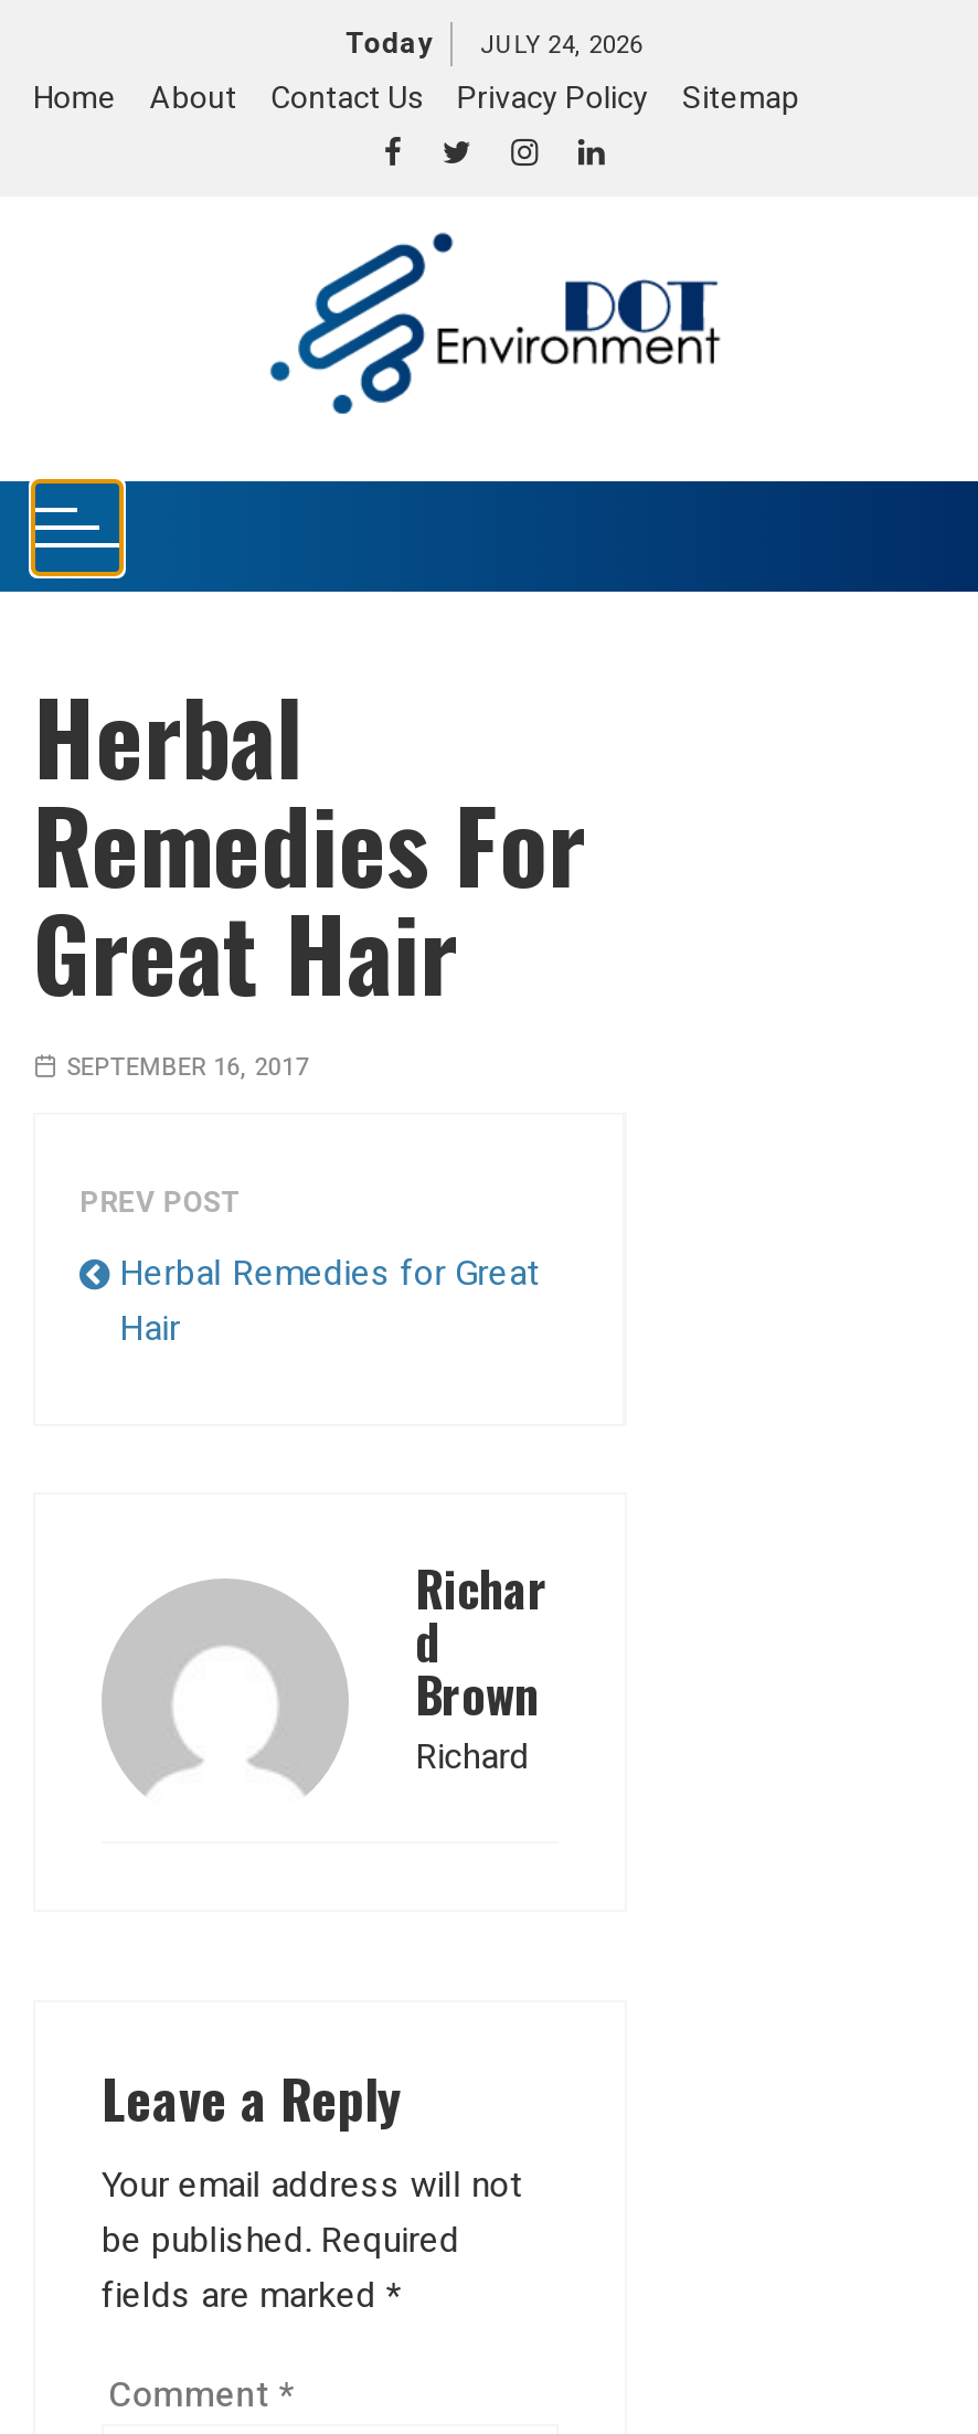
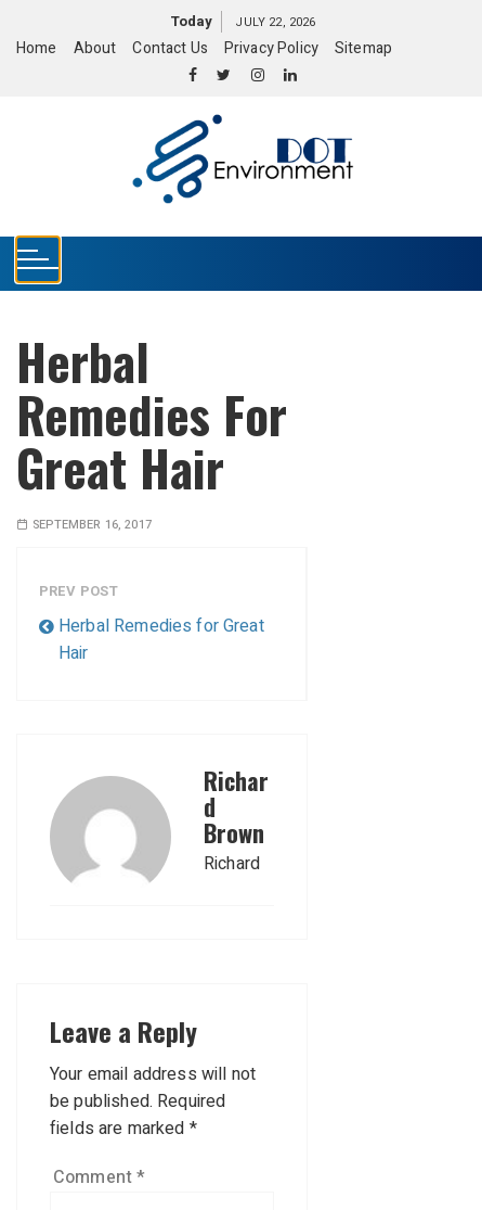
- Today JULY 24, 2026
+ Today JULY 22, 2026
